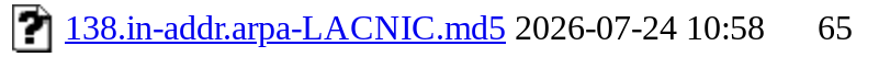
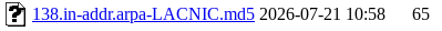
- 138.in-addr.arpa-LACNIC.md5 2026-07-24 10:58
+ 138.in-addr.arpa-LACNIC.md5 2026-07-21 10:58
